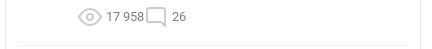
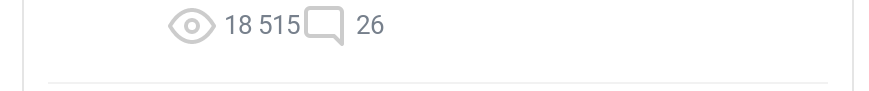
- 17 958 26
+ 18 515 26
